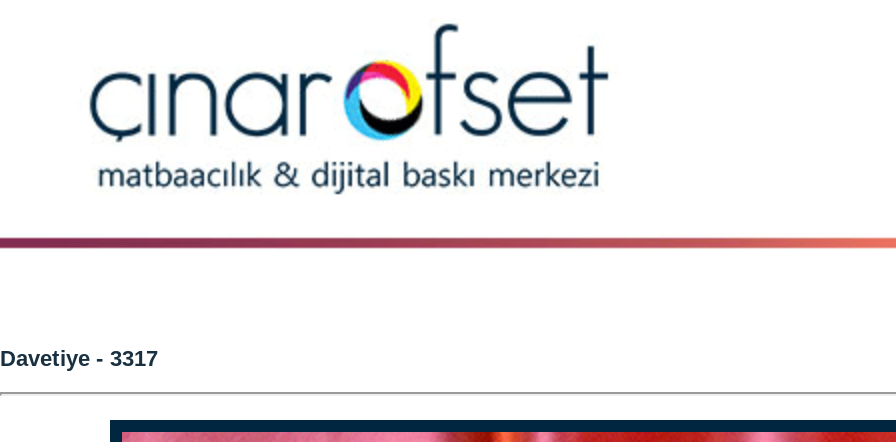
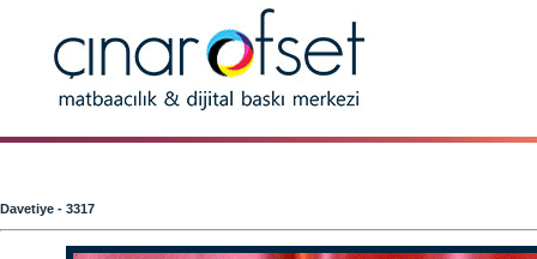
- [image]
+ [image]
